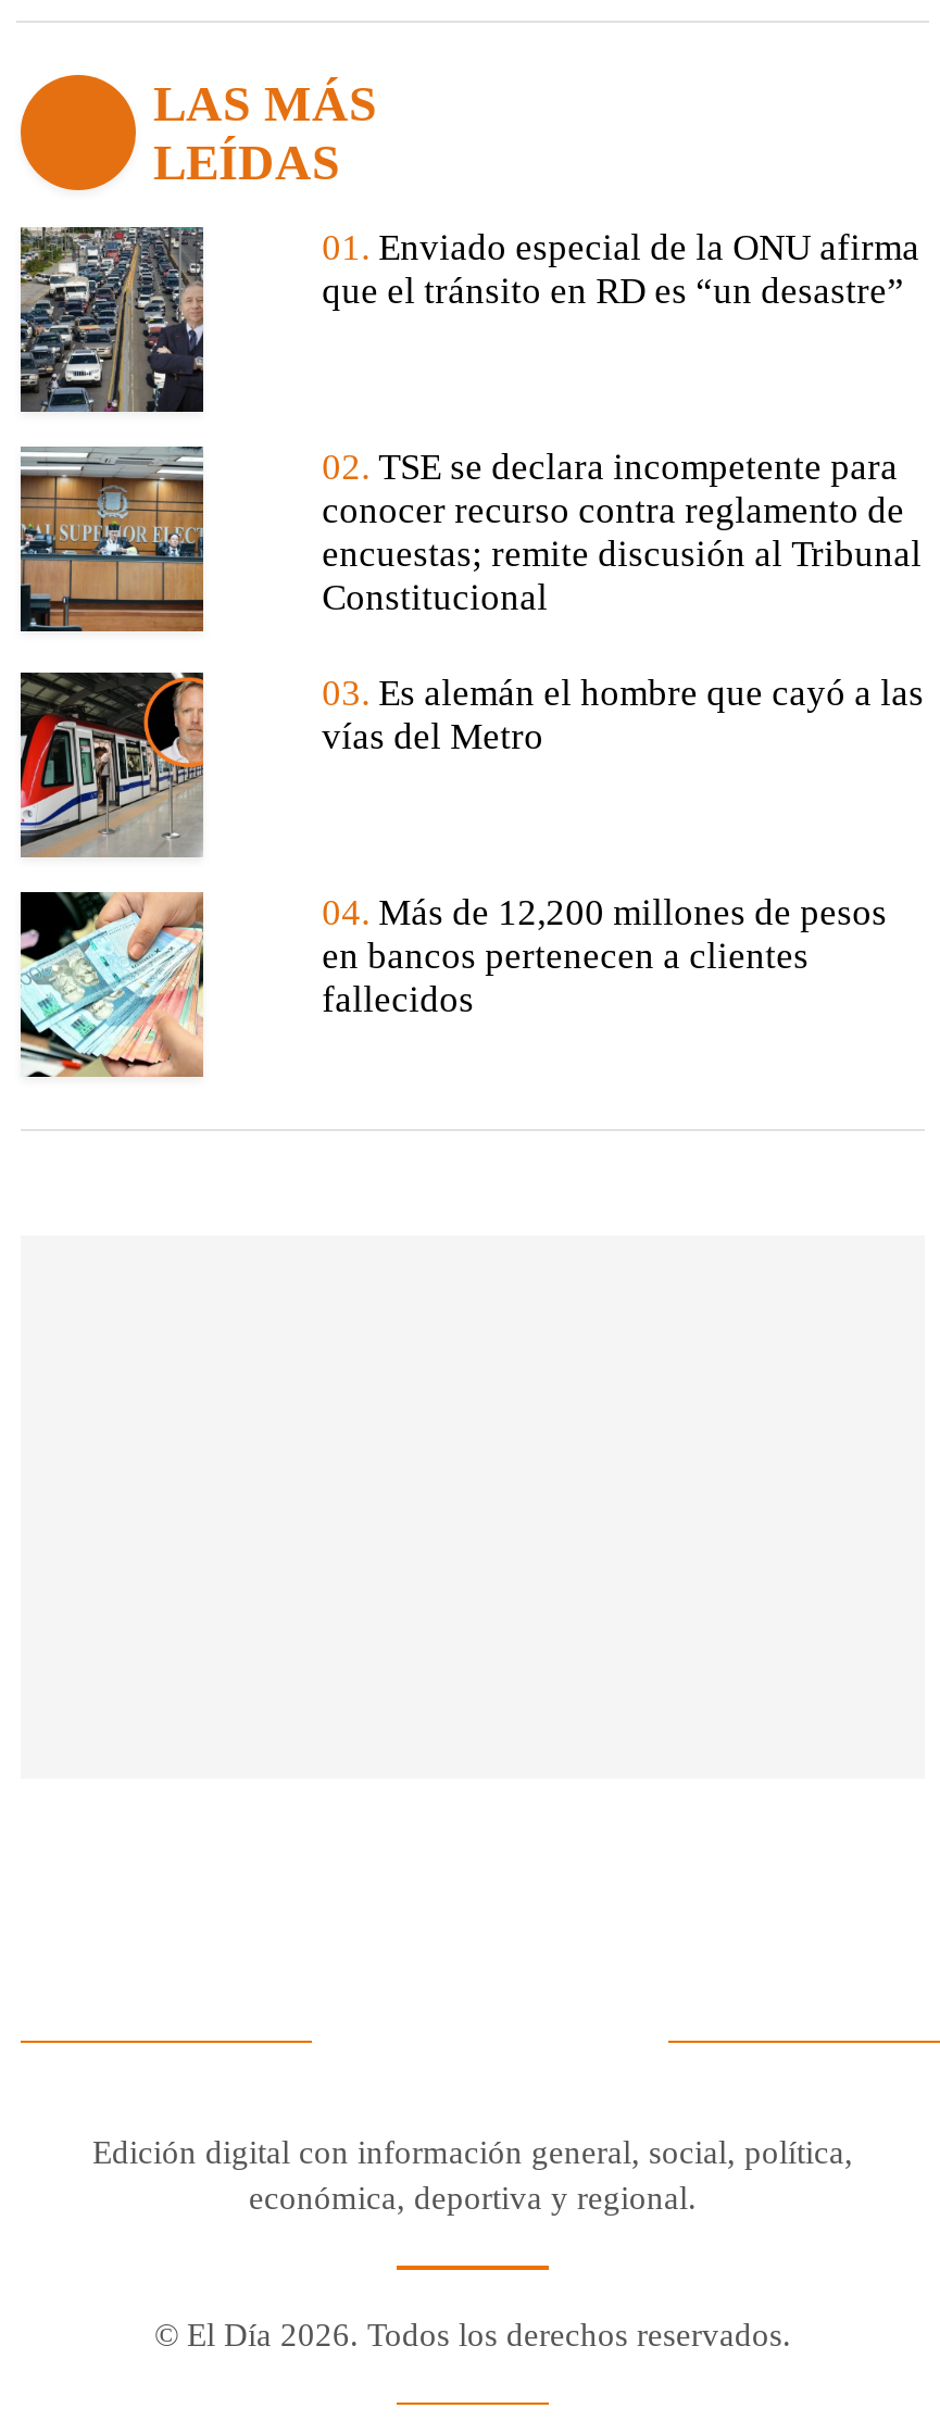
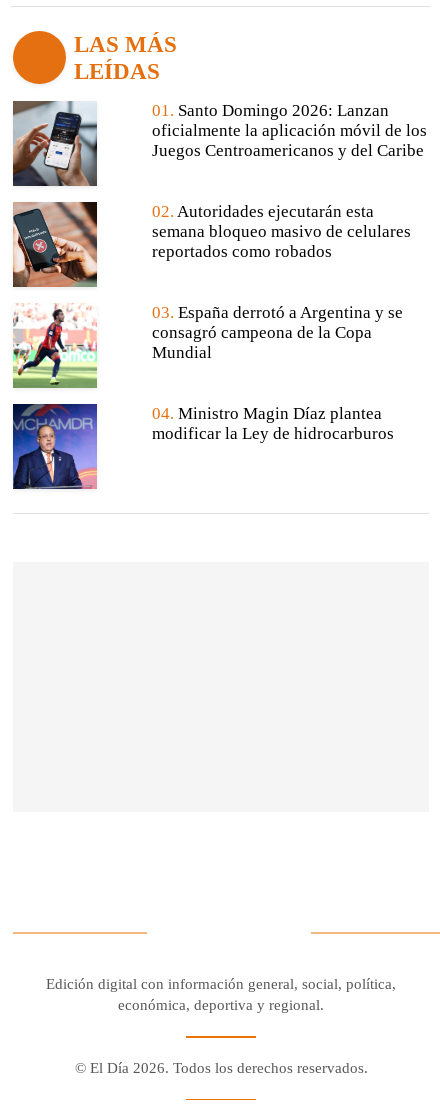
- [image]
+ [image]

- 01. Enviado especial de la ONU afirma
- que el tránsito en RD es “un desastre”
+ 01. Santo Domingo 2026: Lanzan
+ oficialmente la aplicación móvil de los
+ Juegos Centroamericanos y del Caribe

- [image]
+ [image]

- 02. TSE se declara incompetente para
- conocer recurso contra reglamento de
- encuestas; remite discusión al Tribunal
- Constitucional
+ 02. Autoridades ejecutarán esta
+ semana bloqueo masivo de celulares
+ reportados como robados

- [image]
+ [image]

- 03. Es alemán el hombre que cayó a las
- vías del Metro
+ 03. España derrotó a Argentina y se
+ consagró campeona de la Copa
+ Mundial

- [image]
+ [image]

- 04. Más de 12,200 millones de pesos
- en bancos pertenecen a clientes
- fallecidos
+ 04. Ministro Magin Díaz plantea
+ modificar la Ley de hidrocarburos
